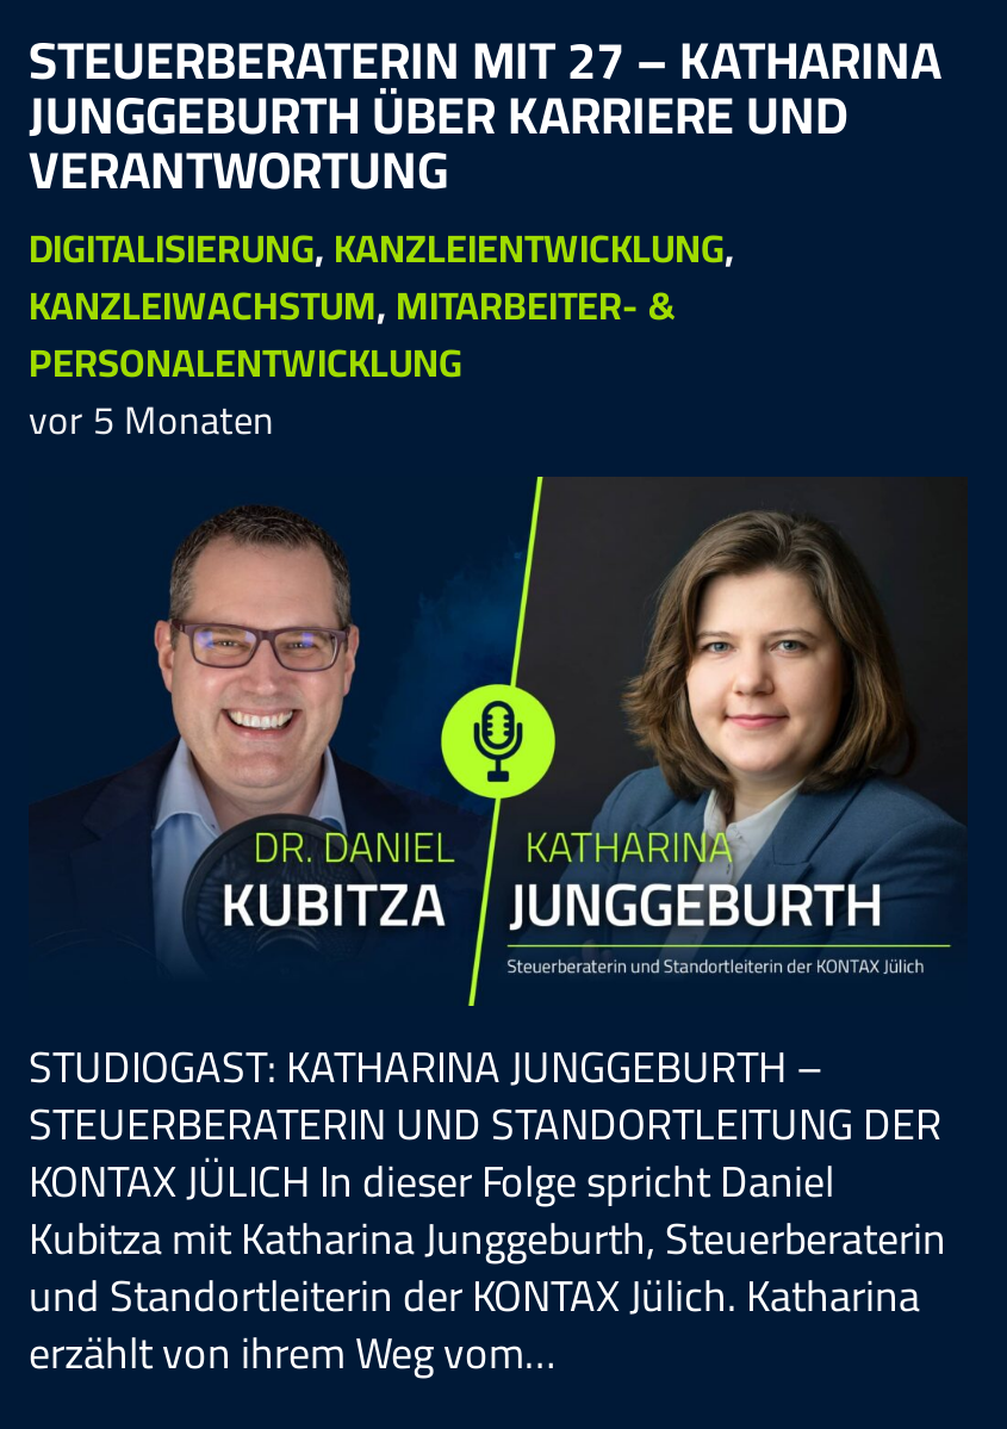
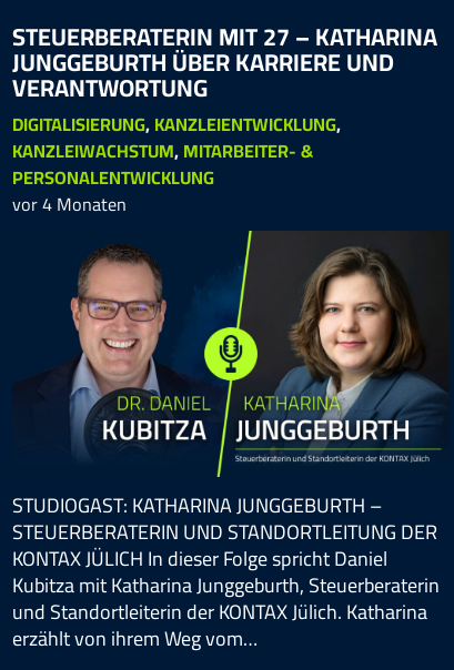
- vor 5 Monaten
+ vor 4 Monaten
